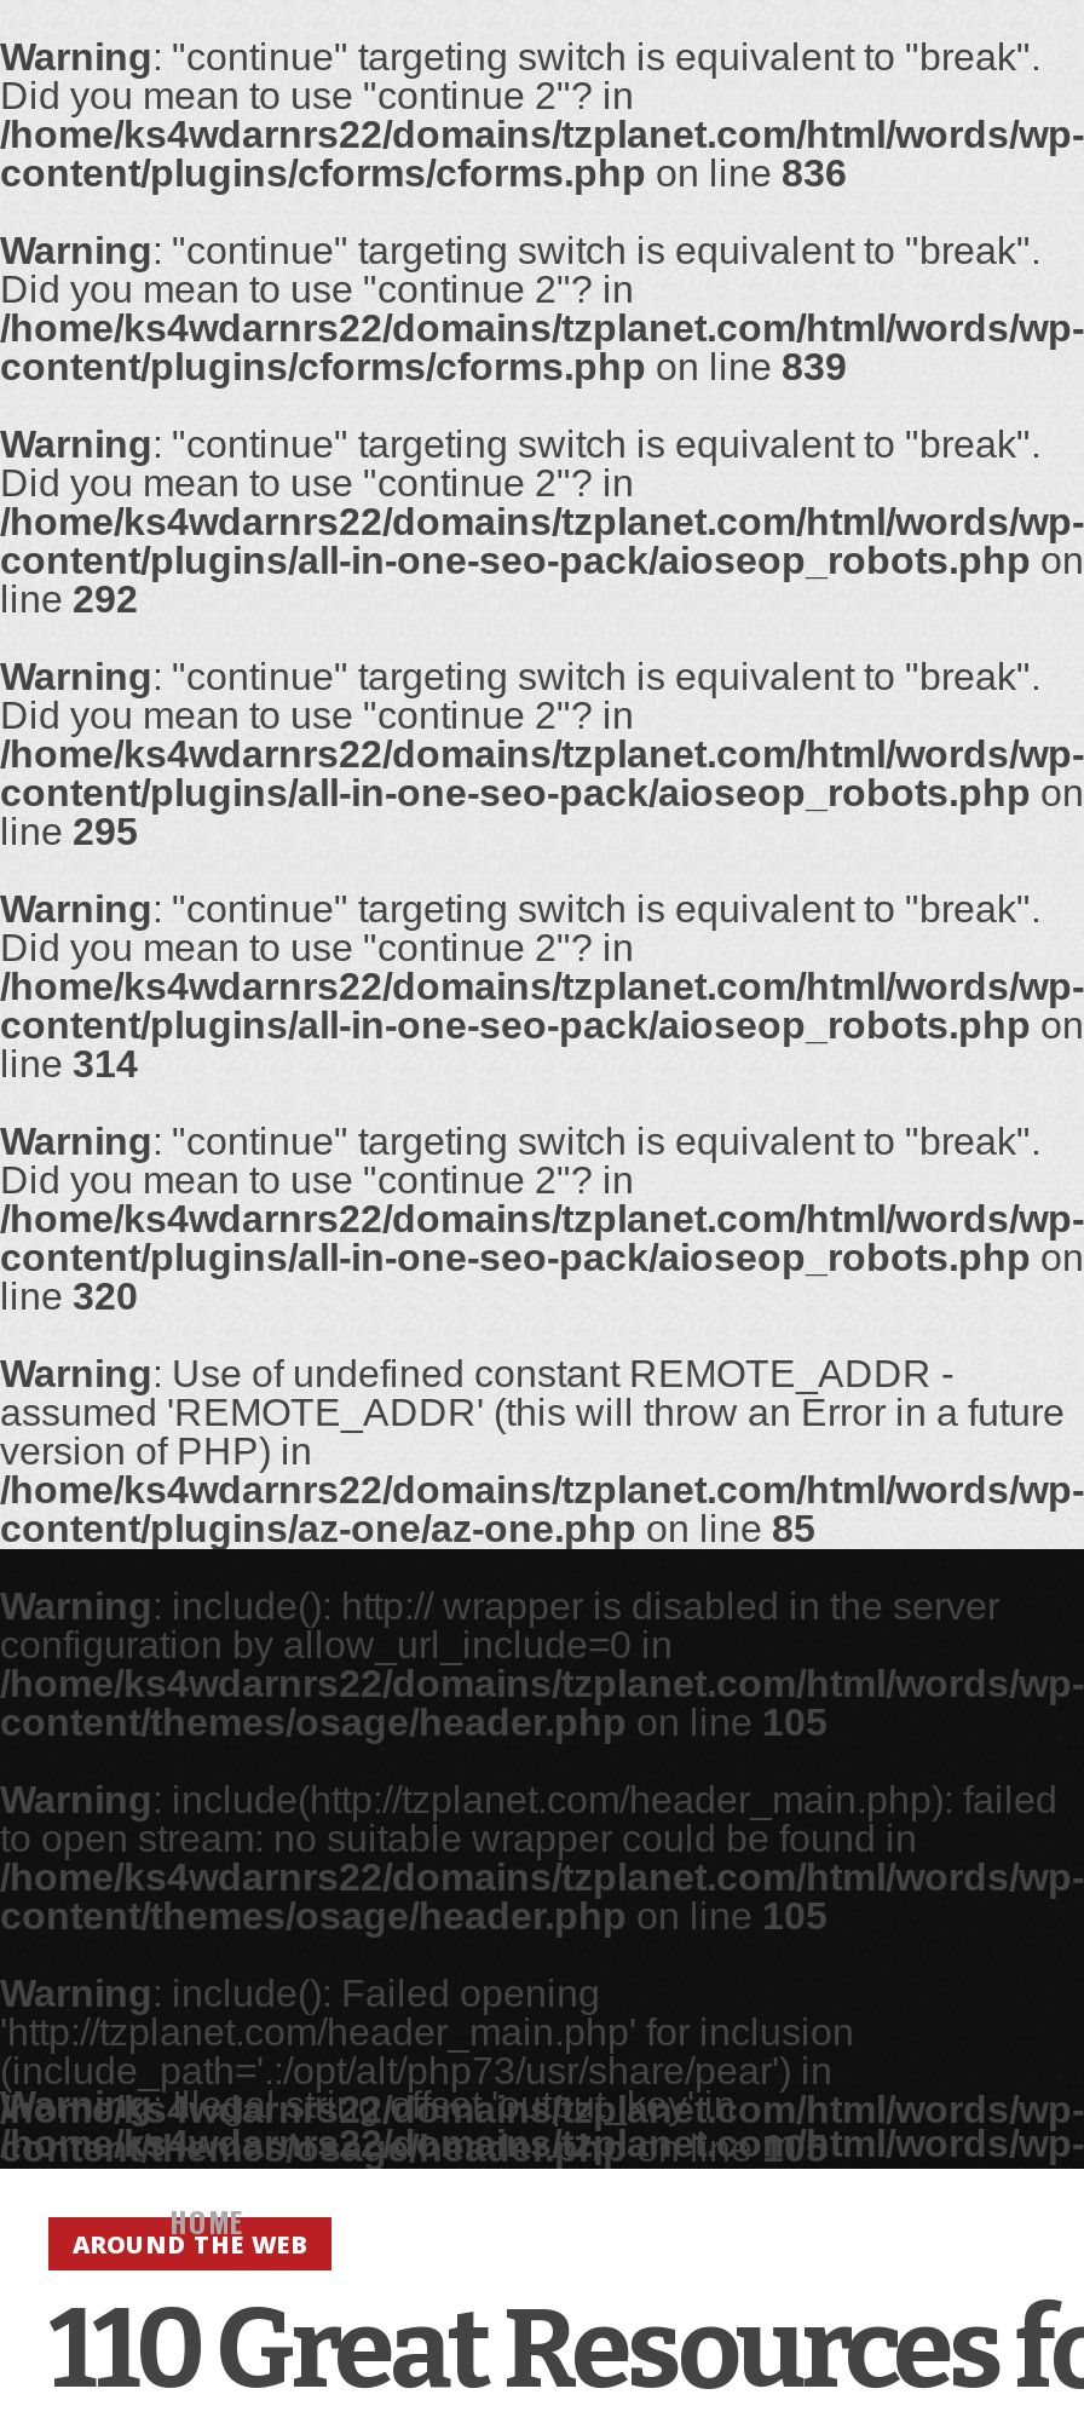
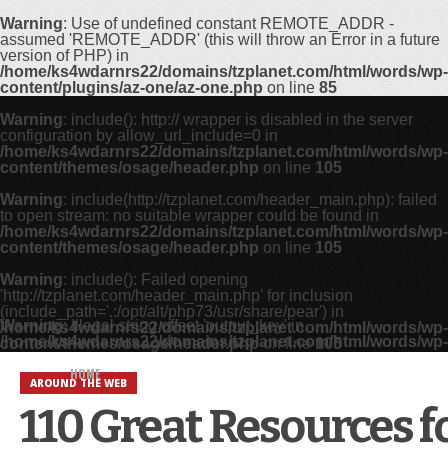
- Warning: "continue" targeting switch is equivalent to "break".
- Did you mean to use "continue 2"? in
- /home/ks4wdarnrs22/domains/tzplanet.com/html/words/wp-
- content/plugins/cforms/cforms.php on line 836
- Warning: "continue" targeting switch is equivalent to "break".
- Did you mean to use "continue 2"? in
- /home/ks4wdarnrs22/domains/tzplanet.com/html/words/wp-
- content/plugins/cforms/cforms.php on line 839
- Warning: "continue" targeting switch is equivalent to "break".
- Did you mean to use "continue 2"? in
- /home/ks4wdarnrs22/domains/tzplanet.com/html/words/wp-
- content/plugins/all-in-one-seo-pack/aioseop_robots.php on
- line 292
- Warning: "continue" targeting switch is equivalent to "break".
- Did you mean to use "continue 2"? in
- /home/ks4wdarnrs22/domains/tzplanet.com/html/words/wp-
- content/plugins/all-in-one-seo-pack/aioseop_robots.php on
- line 295
- Warning: "continue" targeting switch is equivalent to "break".
- Did you mean to use "continue 2"? in
- /home/ks4wdarnrs22/domains/tzplanet.com/html/words/wp-
- content/plugins/all-in-one-seo-pack/aioseop_robots.php on
- line 314
- Warning: "continue" targeting switch is equivalent to "break".
- Did you mean to use "continue 2"? in
- /home/ks4wdarnrs22/domains/tzplanet.com/html/words/wp-
- content/plugins/all-in-one-seo-pack/aioseop_robots.php on
- line 320
